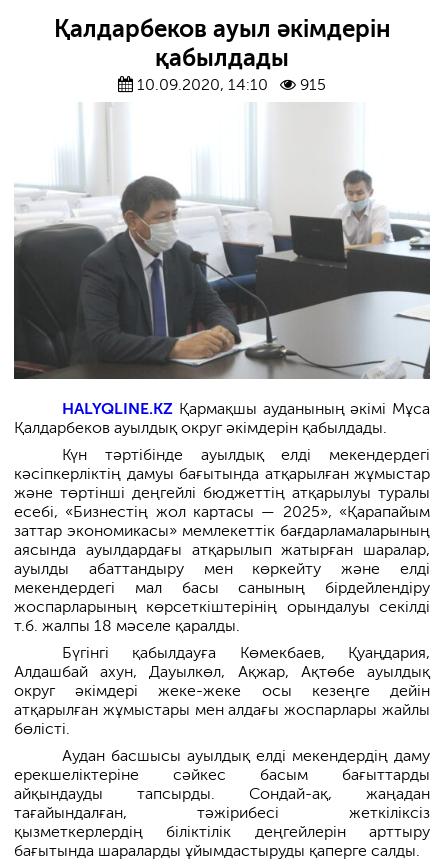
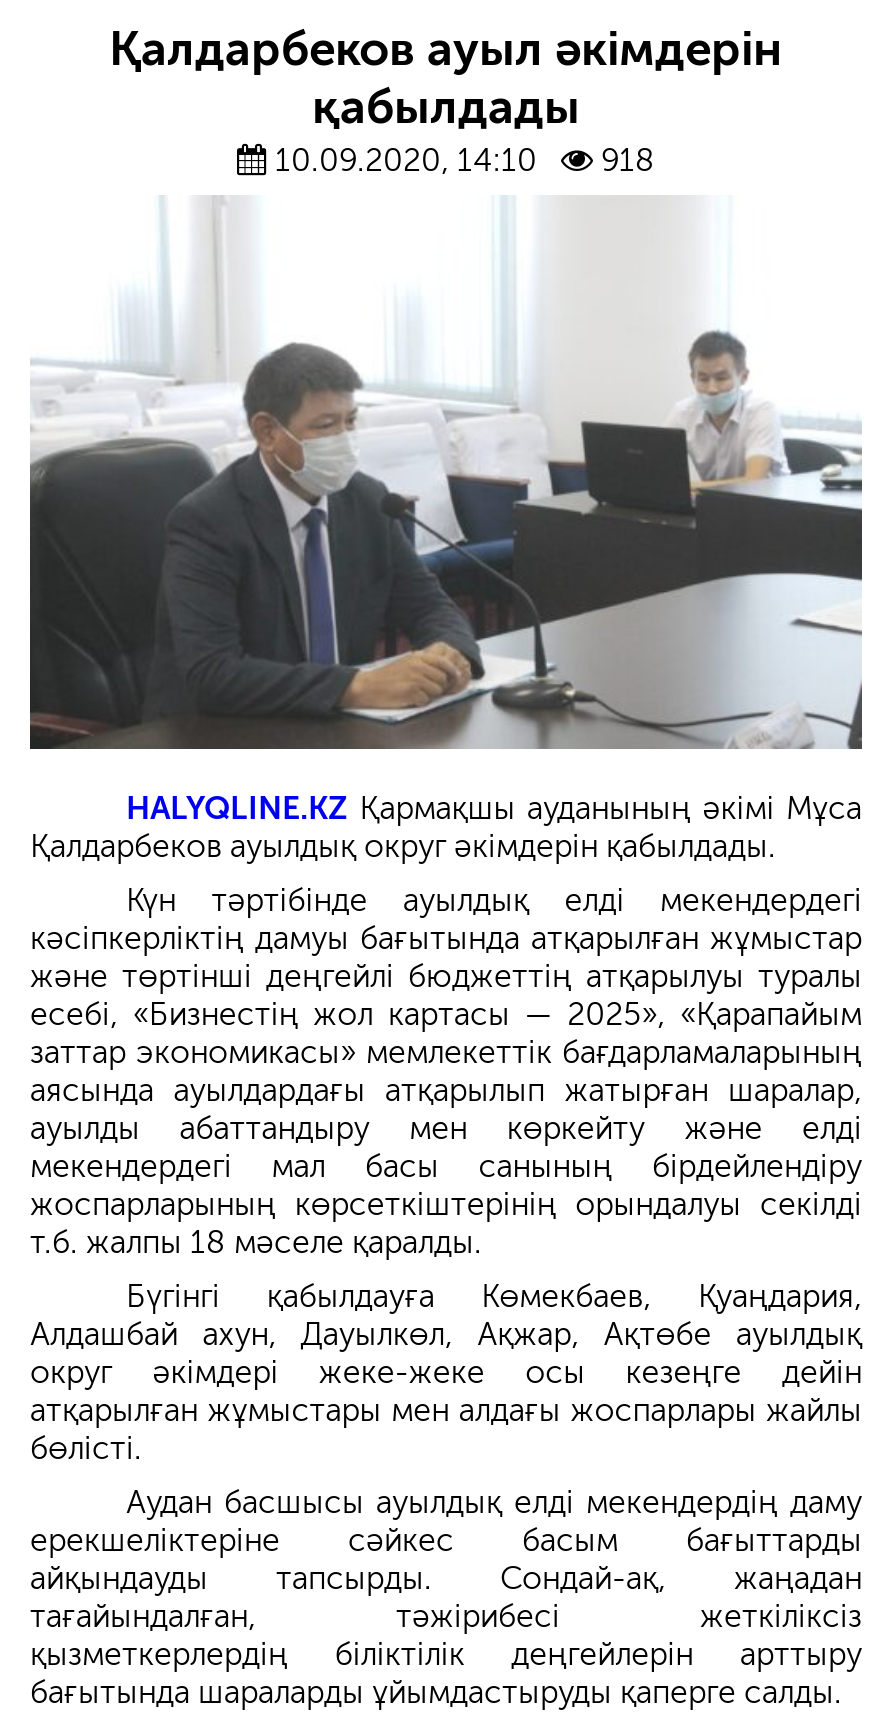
- 10.09.2020, 14:10 915
+ 10.09.2020, 14:10 918
